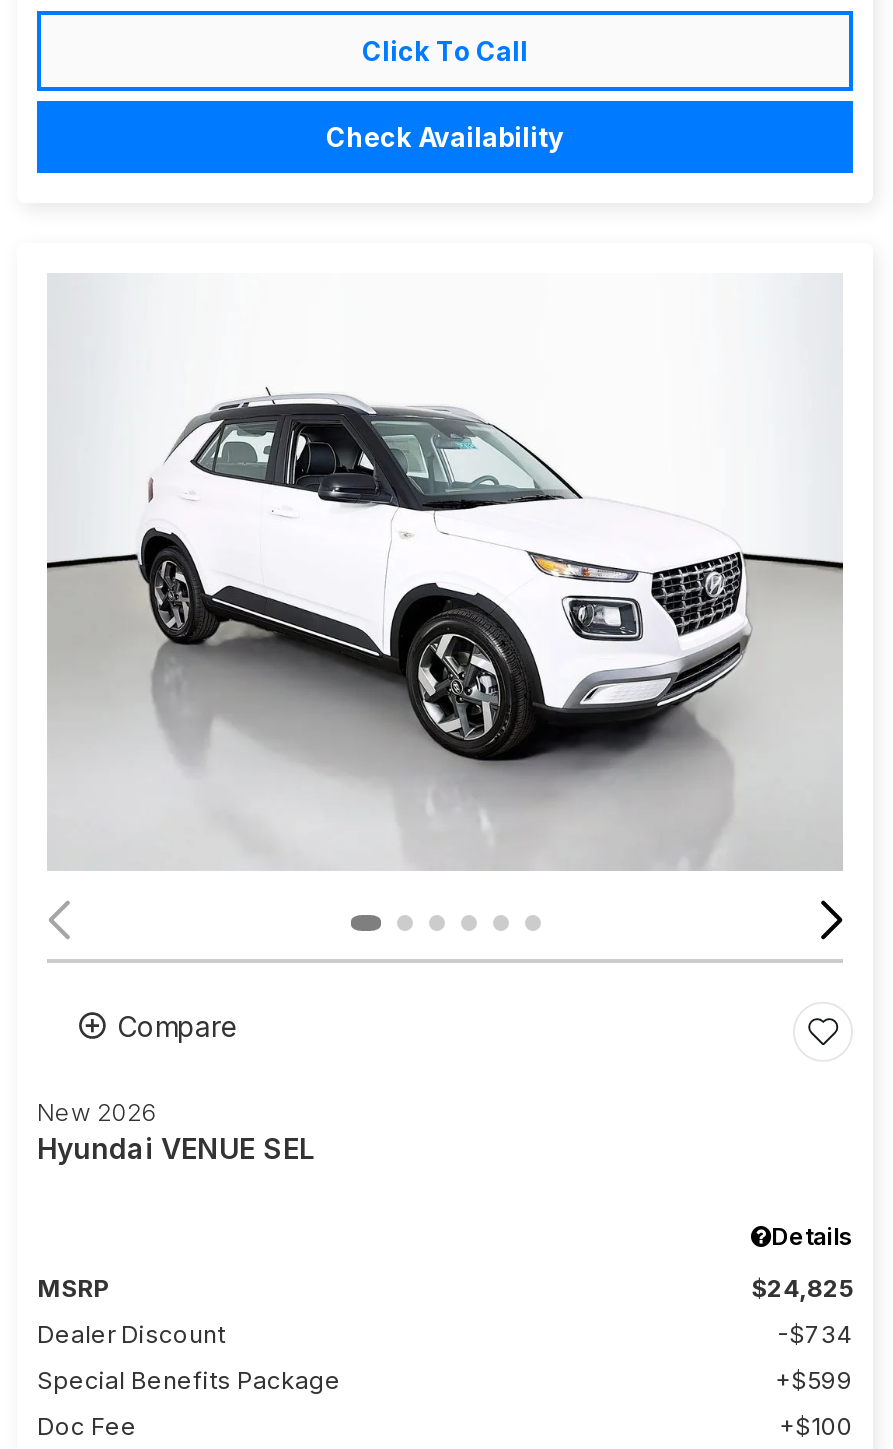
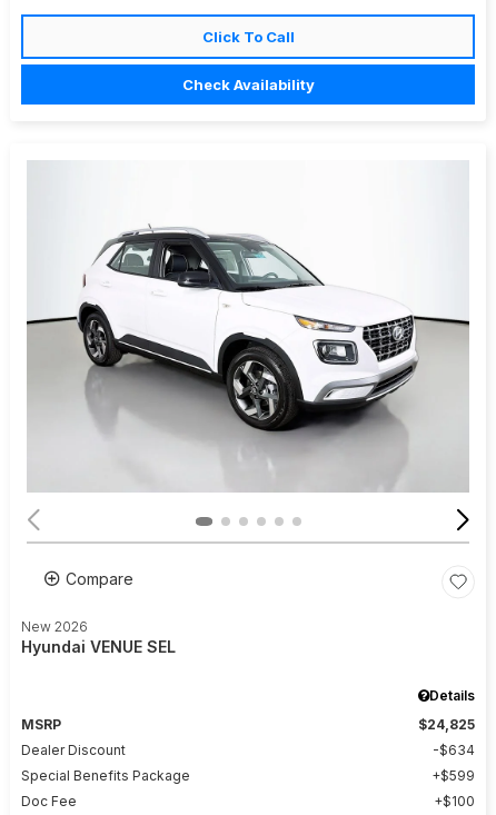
- $734
+ $634
